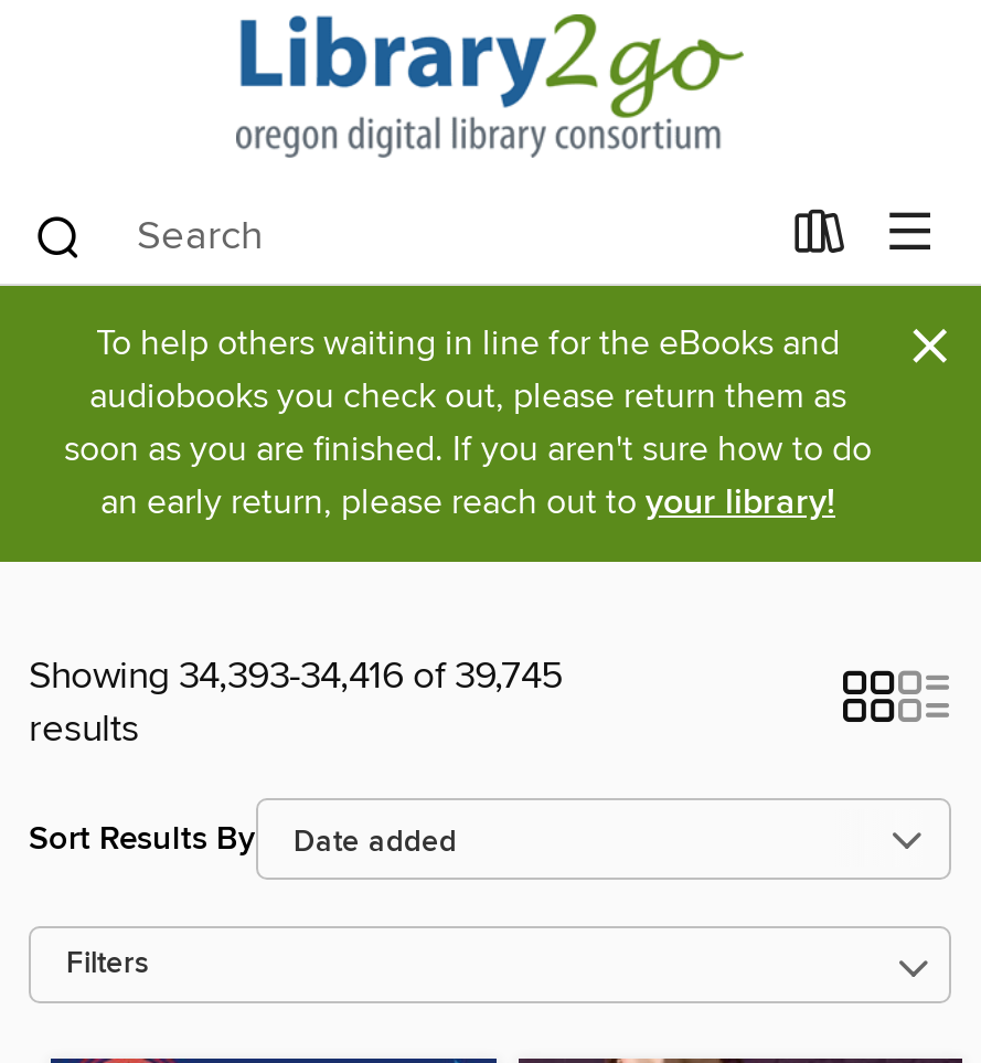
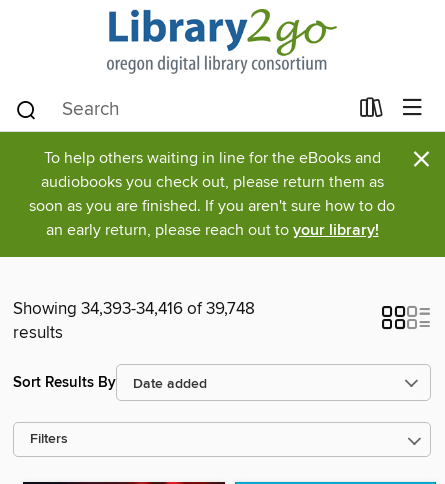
- Showing 34,393-34,416 of 39,745
+ Showing 34,393-34,416 of 39,748
